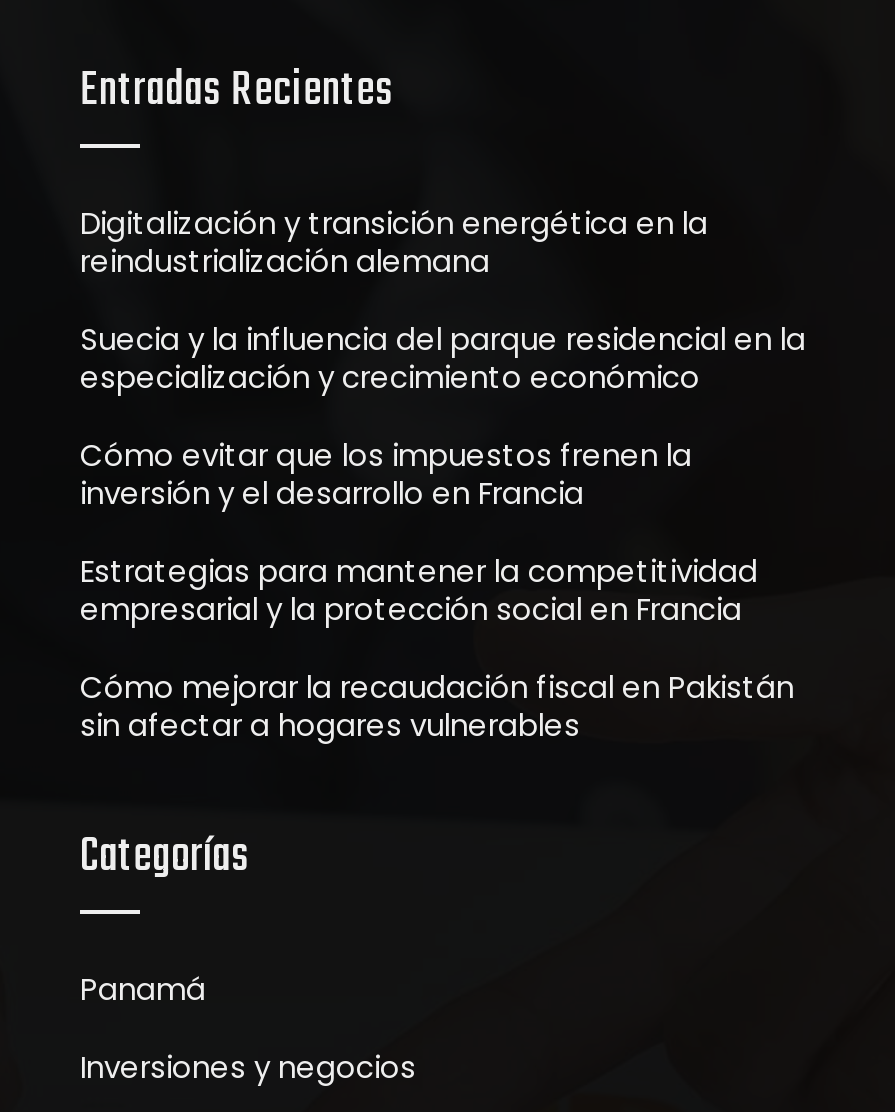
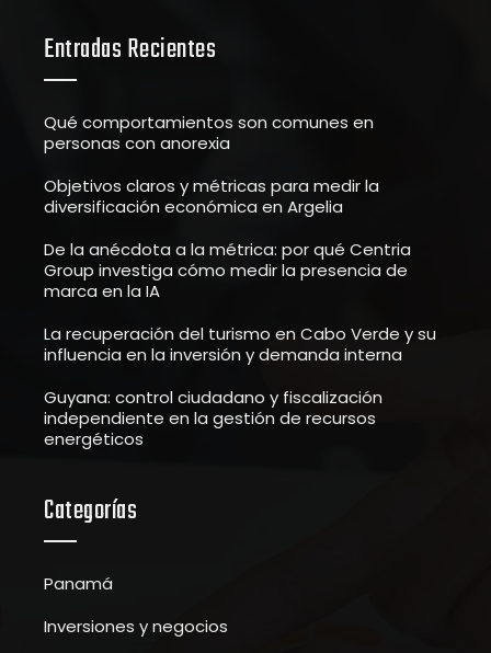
- Digitalización y transición energética en la
- reindustrialización alemana
+ Qué comportamientos son comunes en
+ personas con anorexia

- Suecia y la influencia del parque residencial en la
- especialización y crecimiento económico
+ Objetivos claros y métricas para medir la
+ diversificación económica en Argelia

- Cómo evitar que los impuestos frenen la
- inversión y el desarrollo en Francia
+ De la anécdota a la métrica: por qué Centria
+ Group investiga cómo medir la presencia de
+ marca en la IA

- Estrategias para mantener la competitividad
- empresarial y la protección social en Francia
+ La recuperación del turismo en Cabo Verde y su
+ influencia en la inversión y demanda interna

- Cómo mejorar la recaudación fiscal en Pakistán
- sin afectar a hogares vulnerables
+ Guyana: control ciudadano y fiscalización
+ independiente en la gestión de recursos
+ energéticos
